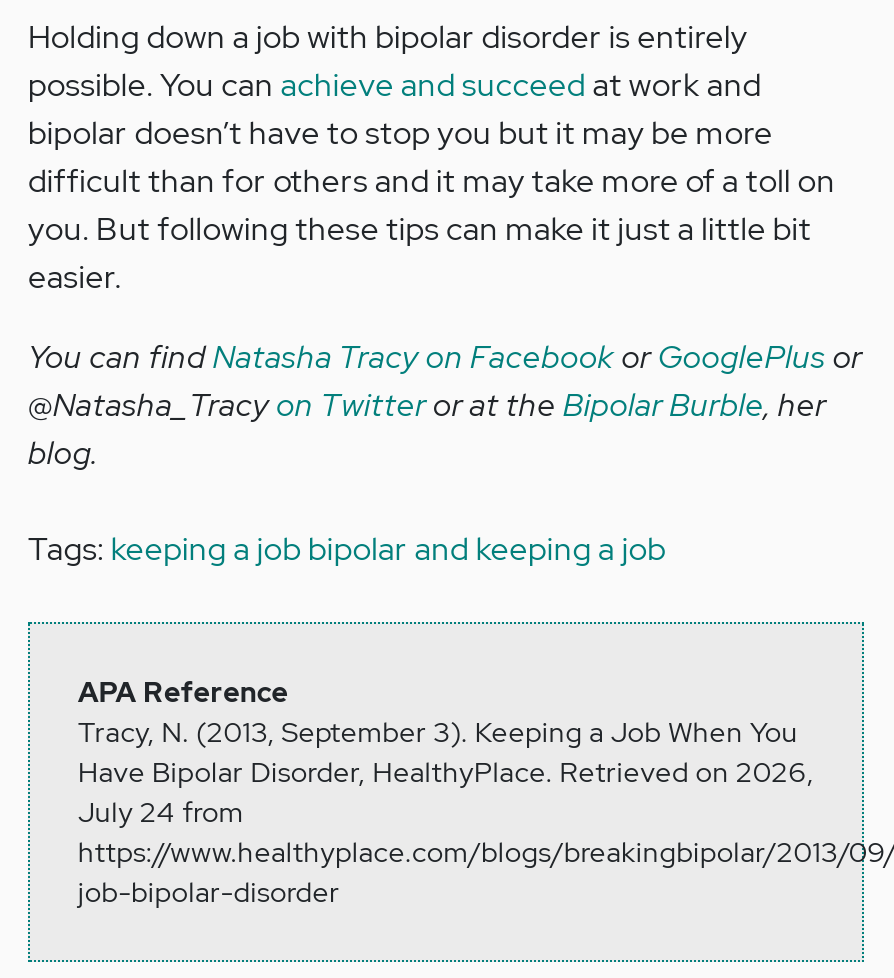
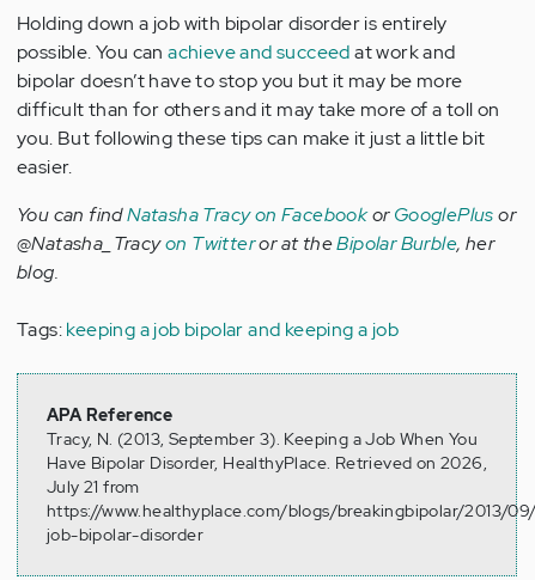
- July 24 from
+ July 21 from
